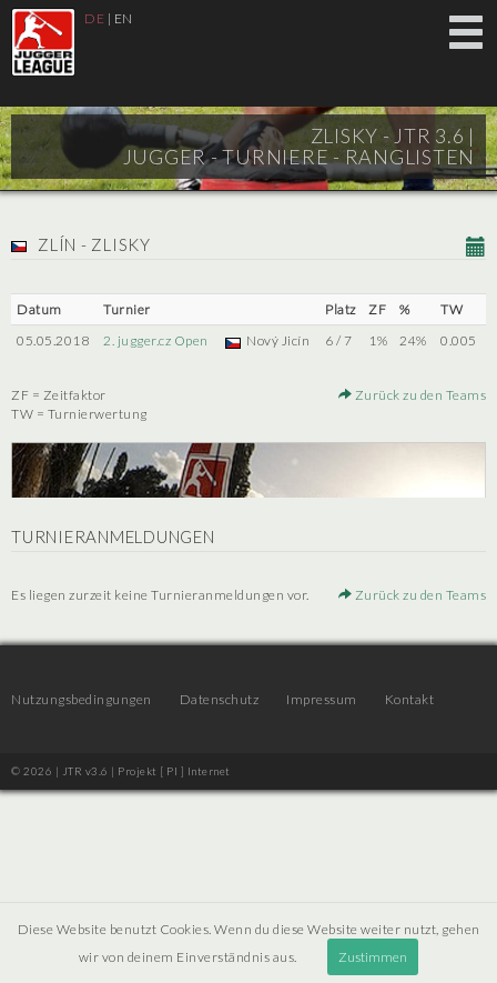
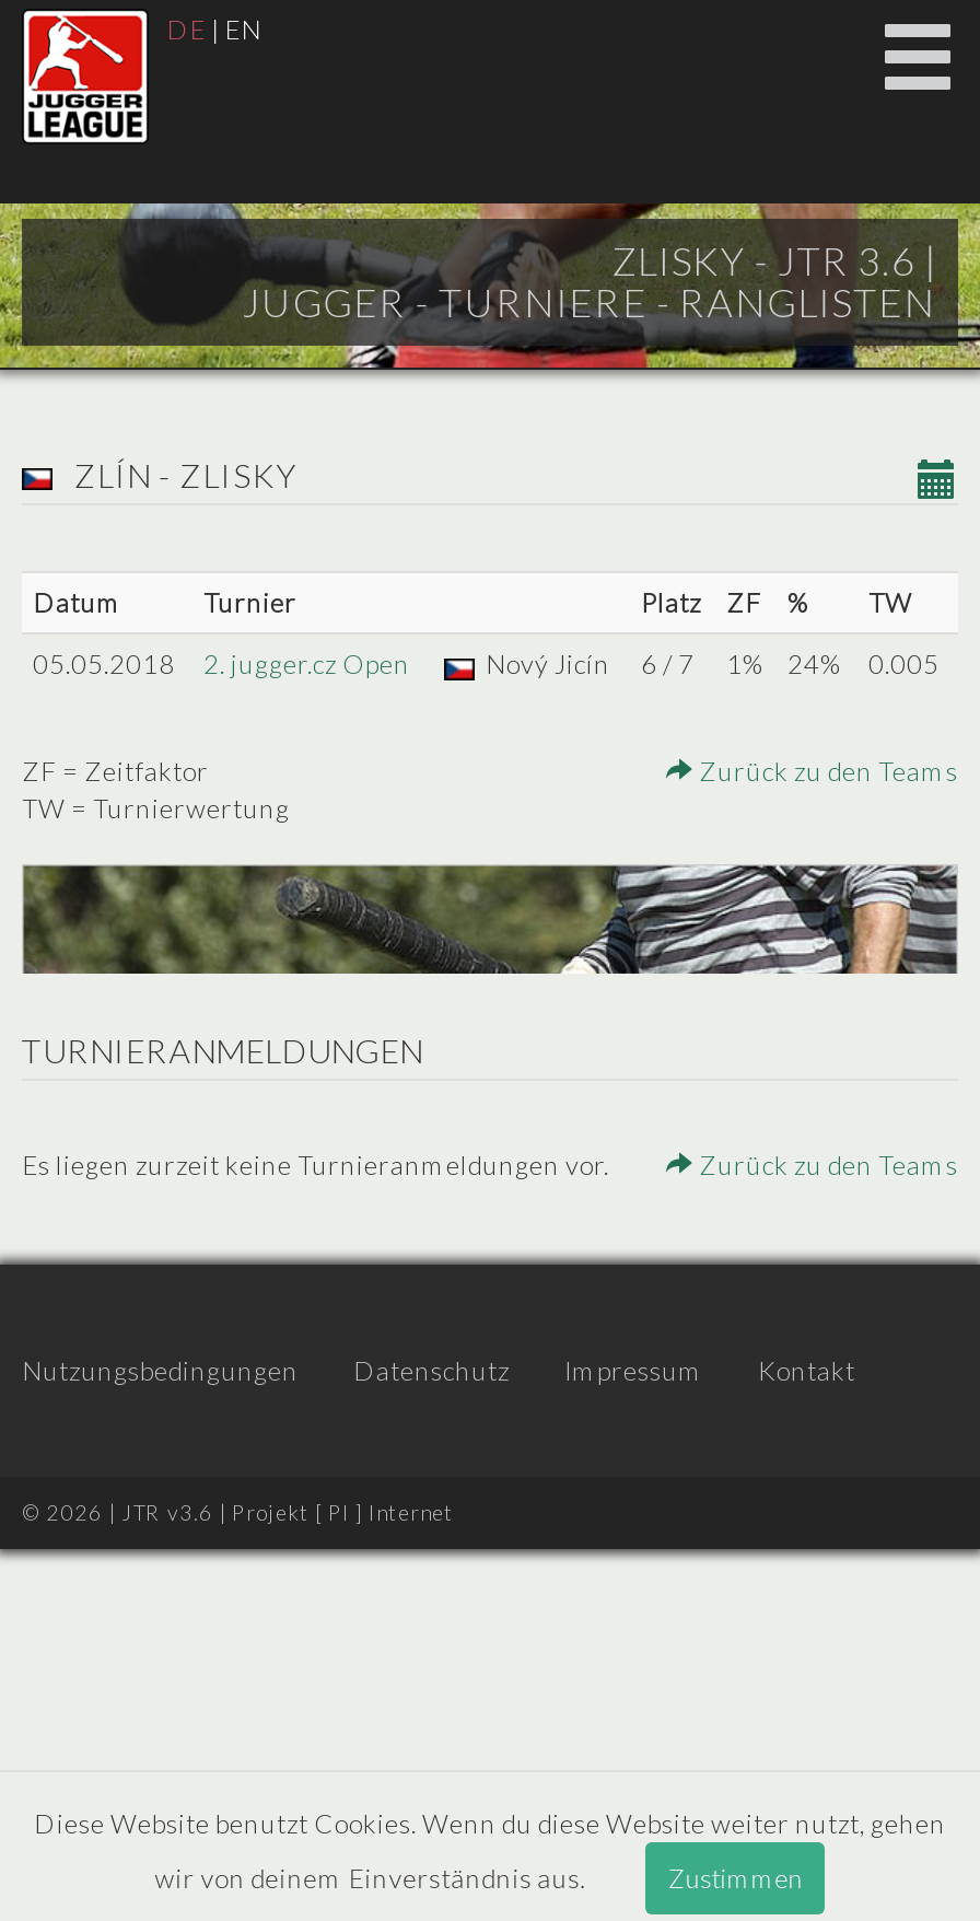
- [image]
+ [image]
